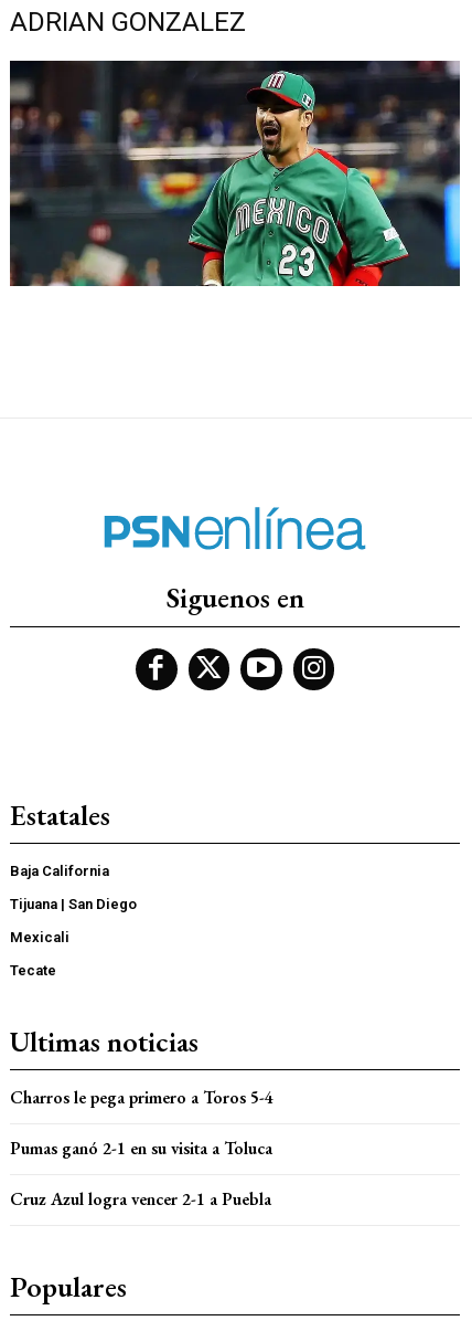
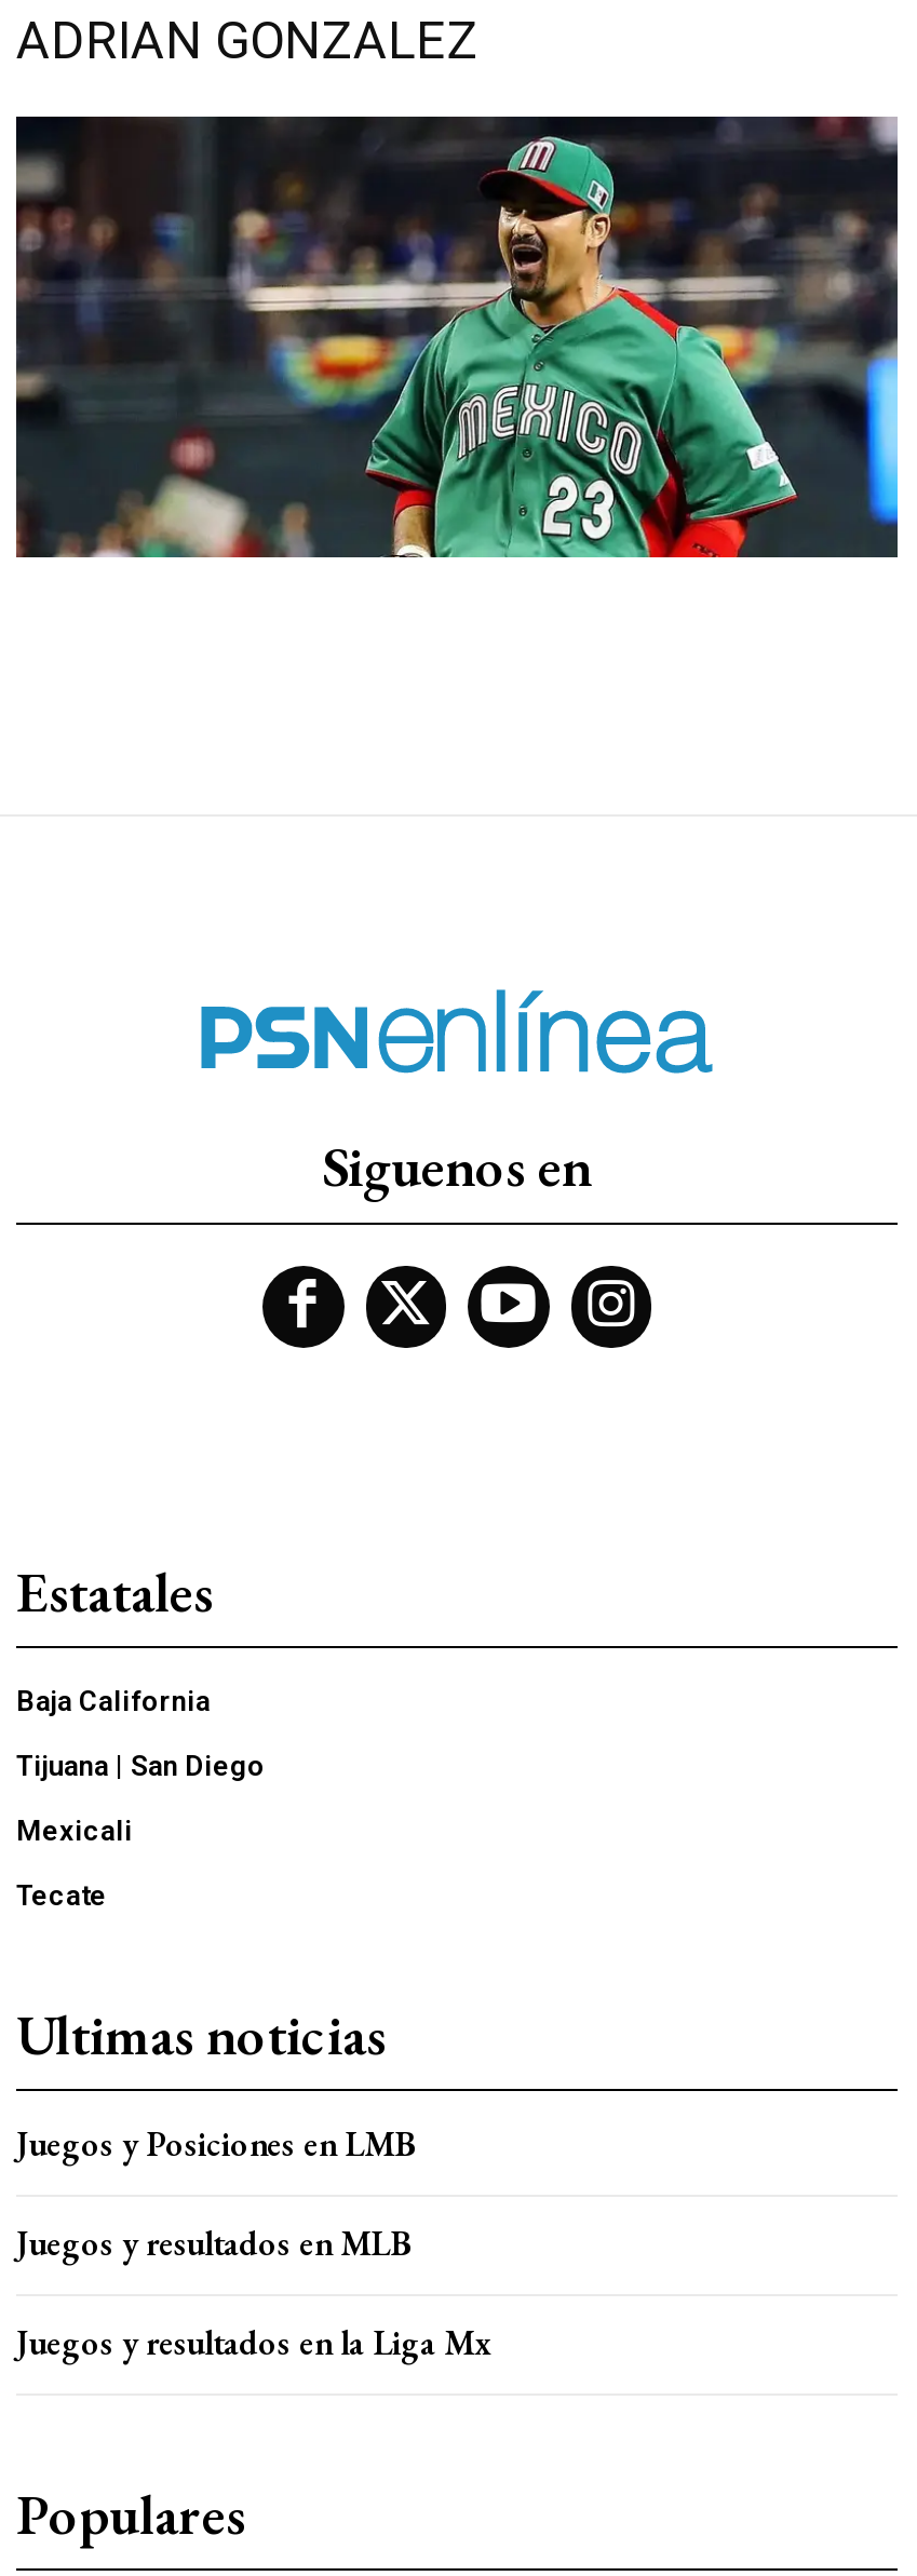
- Charros le pega primero a Toros 5-4
+ Juegos y Posiciones en LMB

- Pumas ganó 2-1 en su visita a Toluca
+ Juegos y resultados en MLB

- Cruz Azul logra vencer 2-1 a Puebla
+ Juegos y resultados en la Liga Mx
